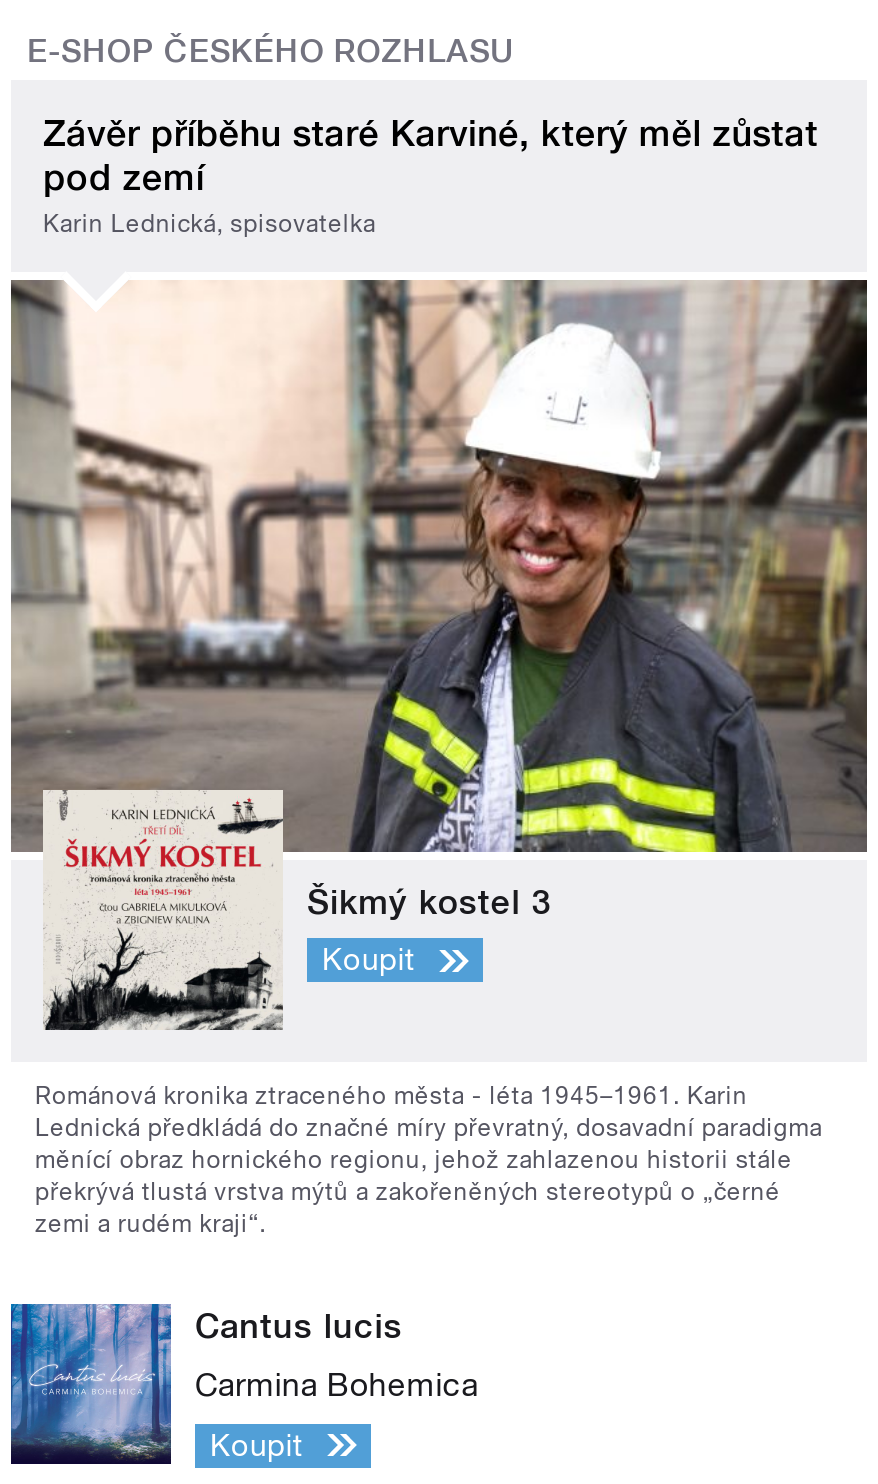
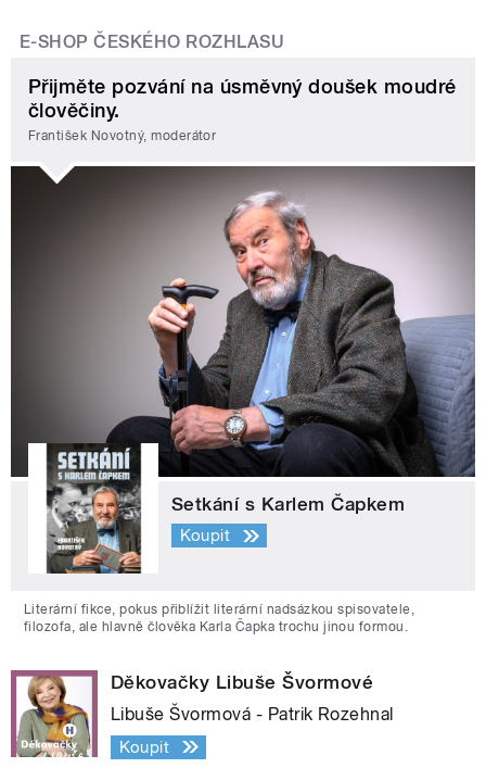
- Závěr příběhu staré Karviné, který měl zůstat
- pod zemí
- Karin Lednická, spisovatelka
+ Přijměte pozvání na úsměvný doušek moudré
+ člověčiny.
+ František Novotný, moderátor

- [image]
- Šikmý kostel 3
+ [image]
+ Setkání s Karlem Čapkem

- Románová kronika ztraceného města - léta 1945–1961. Karin
- Lednická předkládá do značné míry převratný, dosavadní paradigma
- měnící obraz hornického regionu, jehož zahlazenou historii stále
- překrývá tlustá vrstva mýtů a zakořeněných stereotypů o „černé
- zemi a rudém kraji“.
+ Literární fikce, pokus přiblížit literární nadsázkou spisovatele,
+ filozofa, ale hlavně člověka Karla Čapka trochu jinou formou.

- [image]
- Carmina Bohemica
+ [image]
+ Libuše Švormová - Patrik Rozehnal

- Cantus lucis
+ Děkovačky Libuše Švormové
